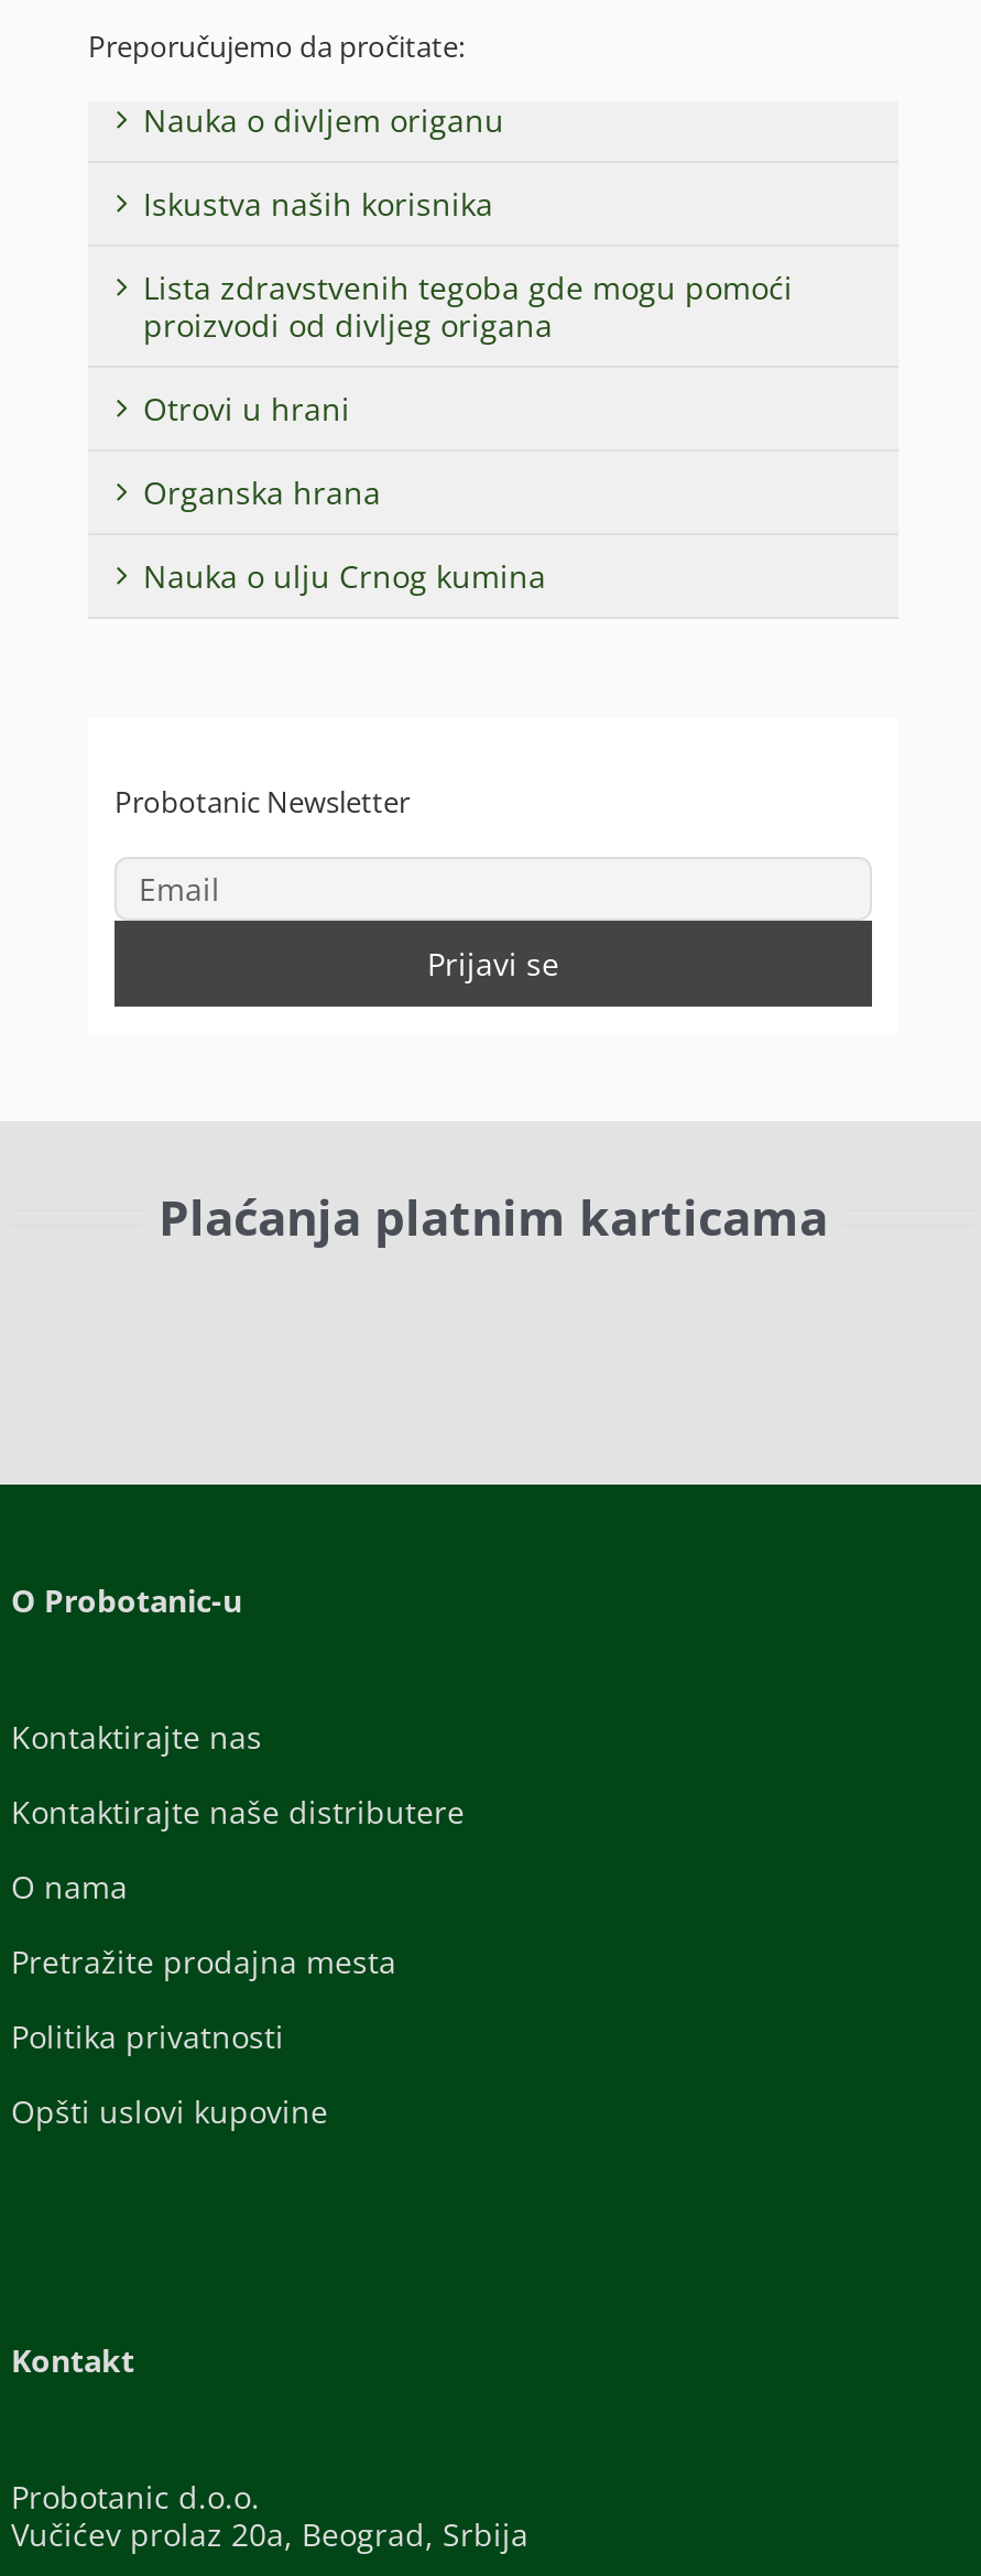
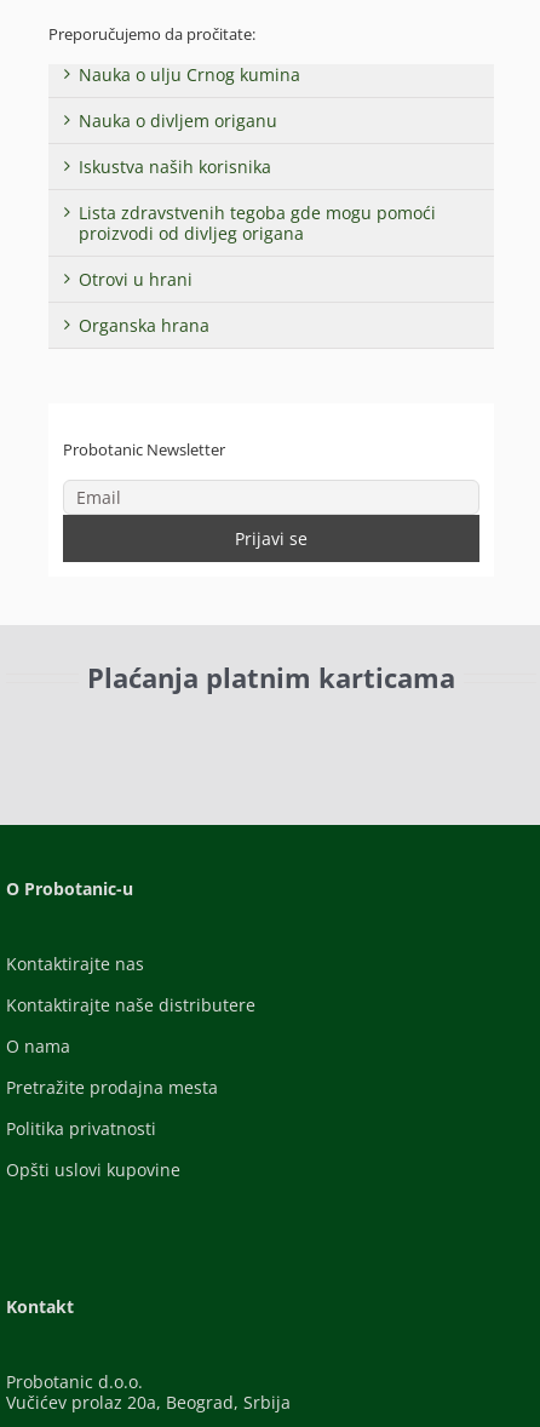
moved down: Nauka o divljem origanu | Iskustva naših korisnika | Lista zdravstvenih tegoba gde mogu pomoći | proizvodi od divljeg origana | Otrovi u hrani | Organska hrana

moved up: Nauka o ulju Crnog kumina
